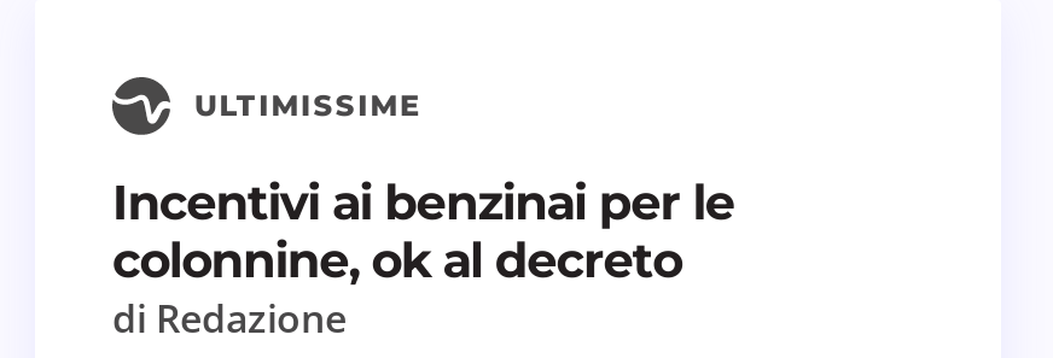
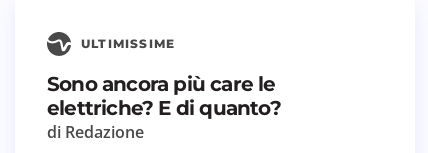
- Incentivi ai benzinai per le
- colonnine, ok al decreto
+ Sono ancora più care le
+ elettriche? E di quanto?
